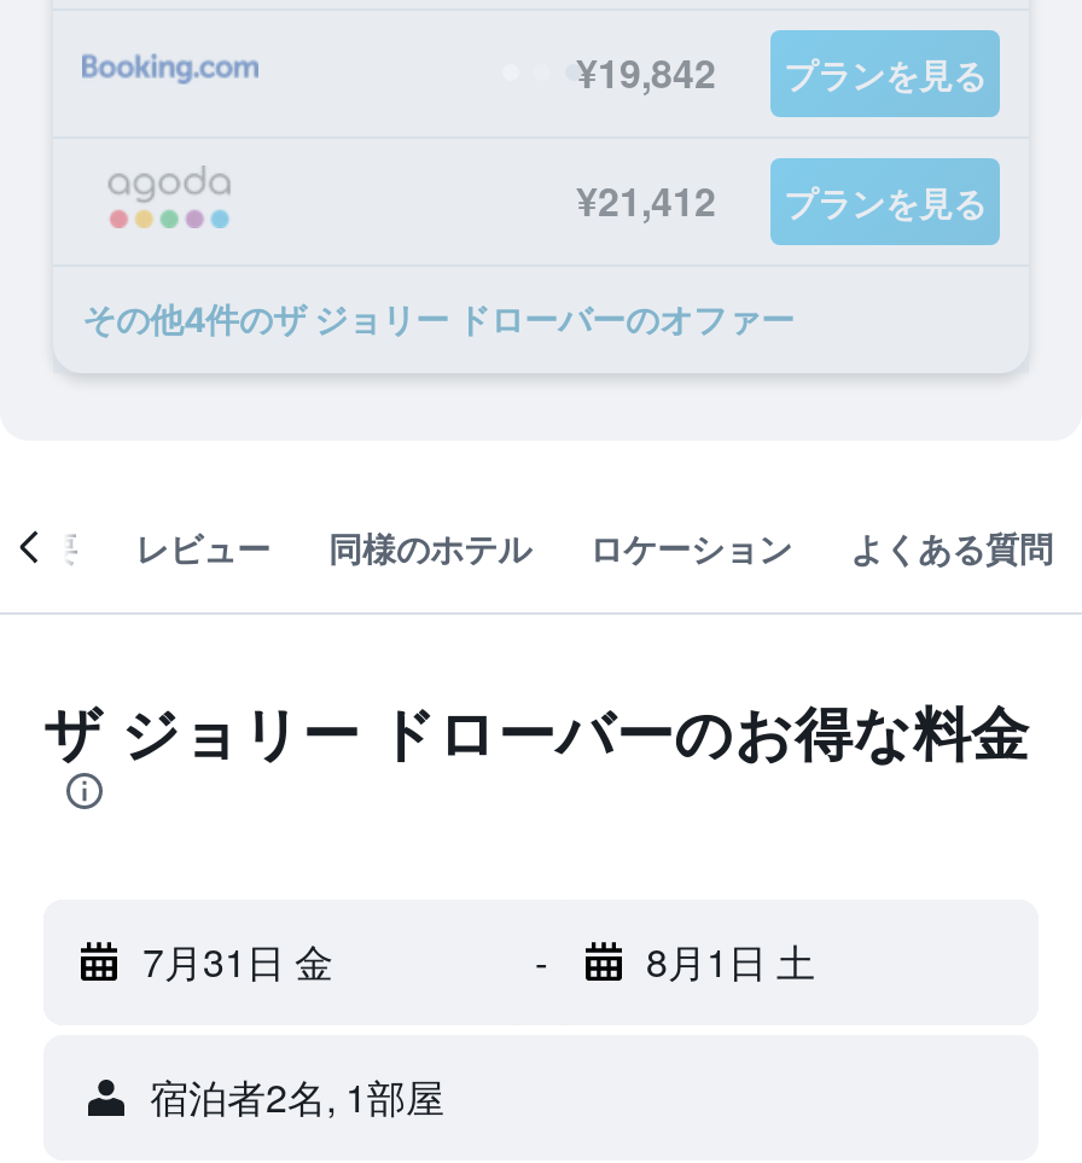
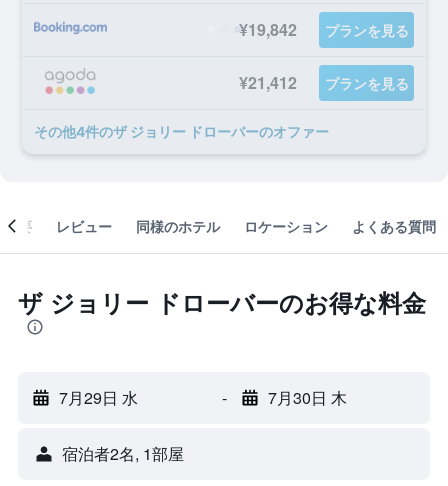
- 7月31日 金
+ 7月29日 水

- 8月1日 土
+ 7月30日 木
